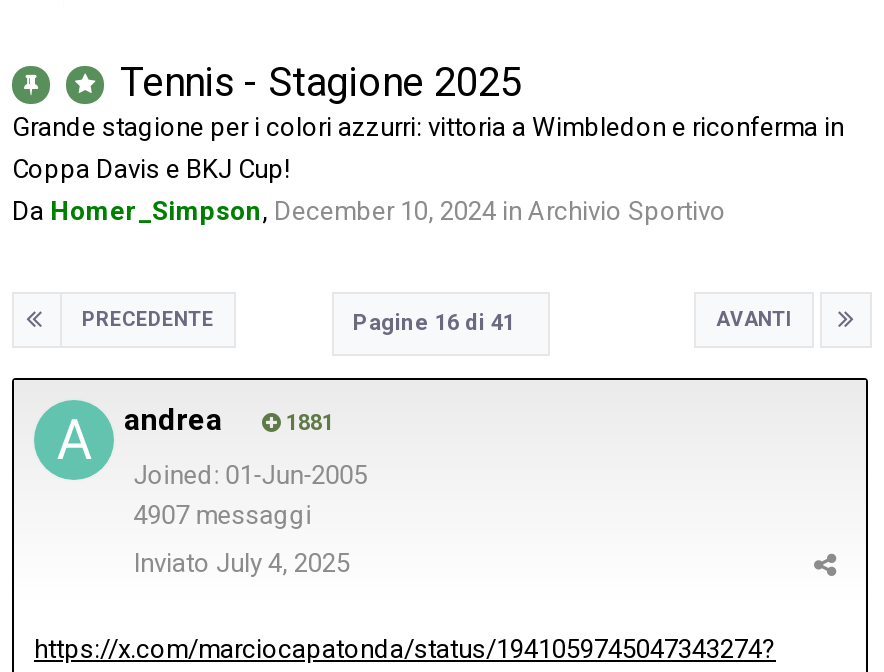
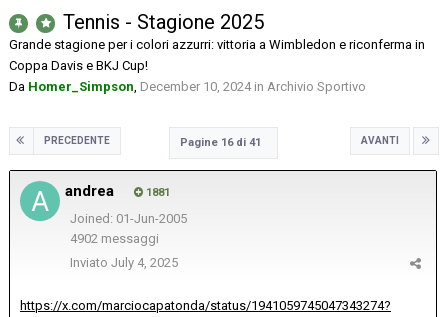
- 4907 messaggi
+ 4902 messaggi
